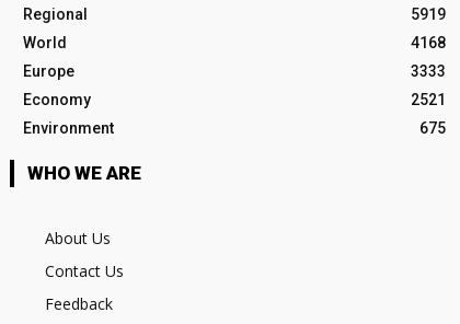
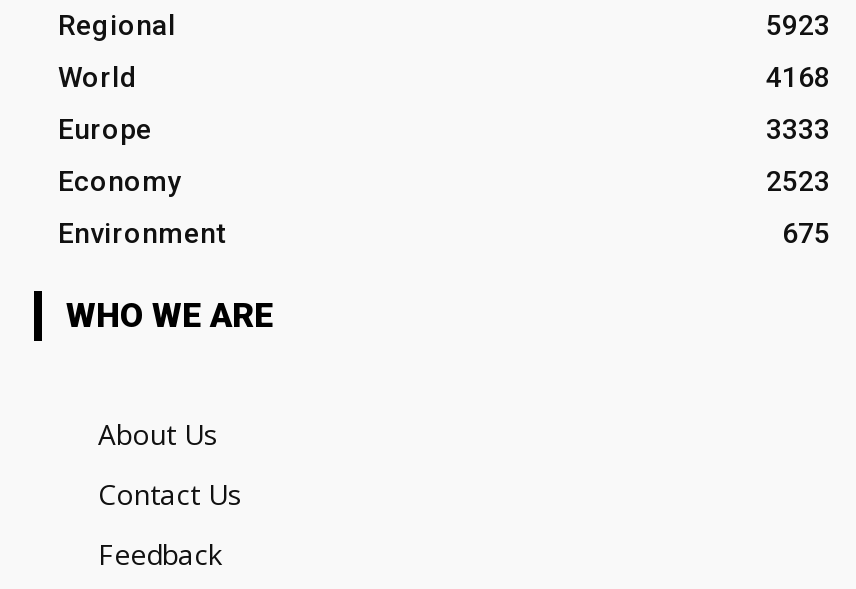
- 5919
+ 5923

- 2521
+ 2523
